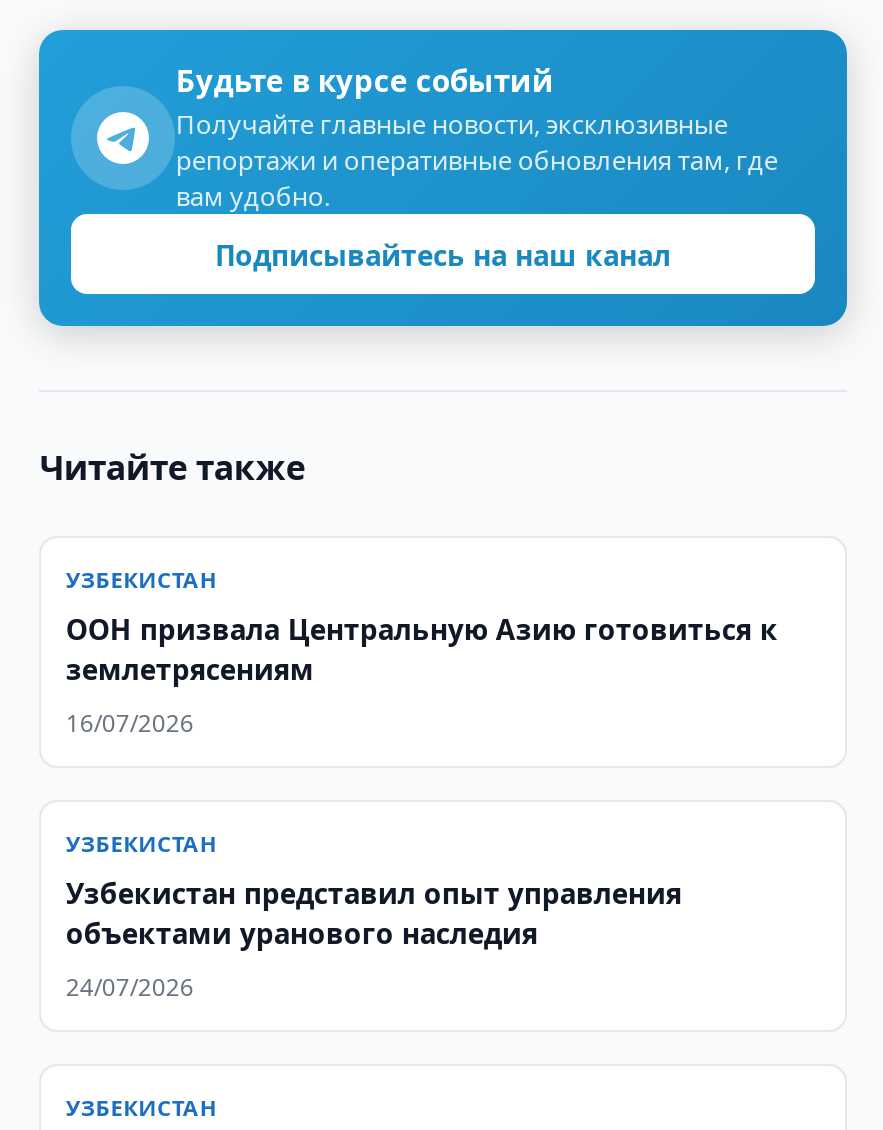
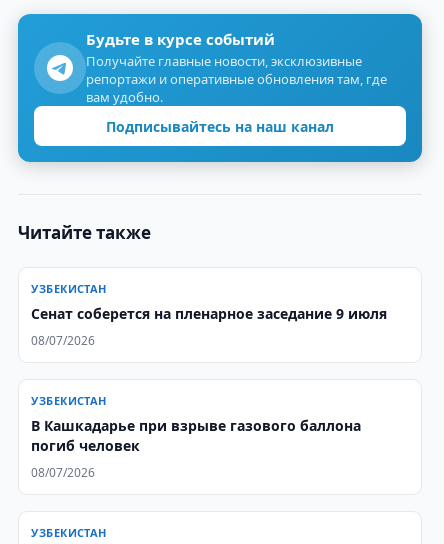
- ООН призвала Центральную Азию готовиться к
- землетрясениям
+ Сенат соберется на пленарное заседание 9 июля

- 16/07/2026
+ 08/07/2026

- Узбекистан представил опыт управления
- объектами уранового наследия
+ В Кашкадарье при взрыве газового баллона
+ погиб человек

- 24/07/2026
+ 08/07/2026
